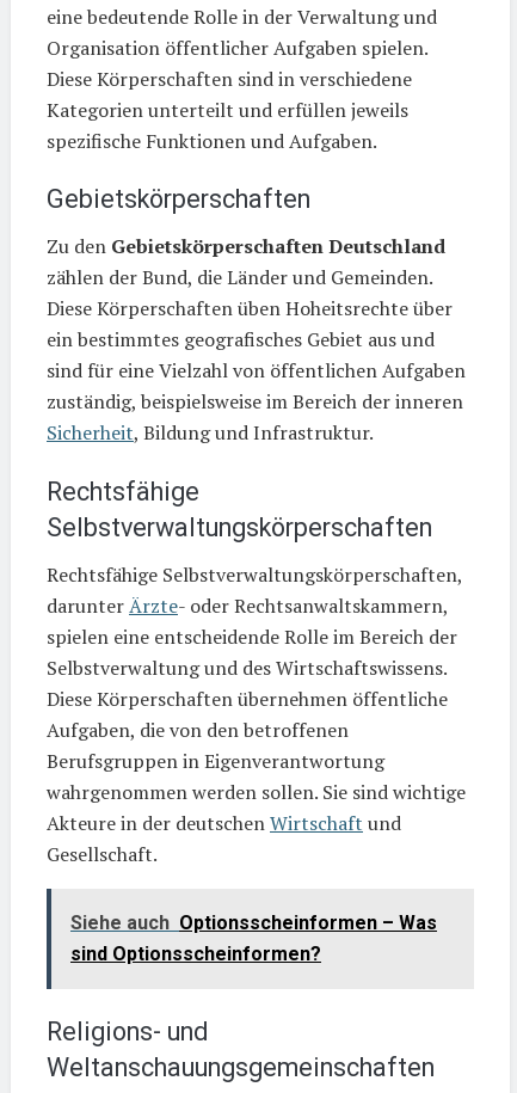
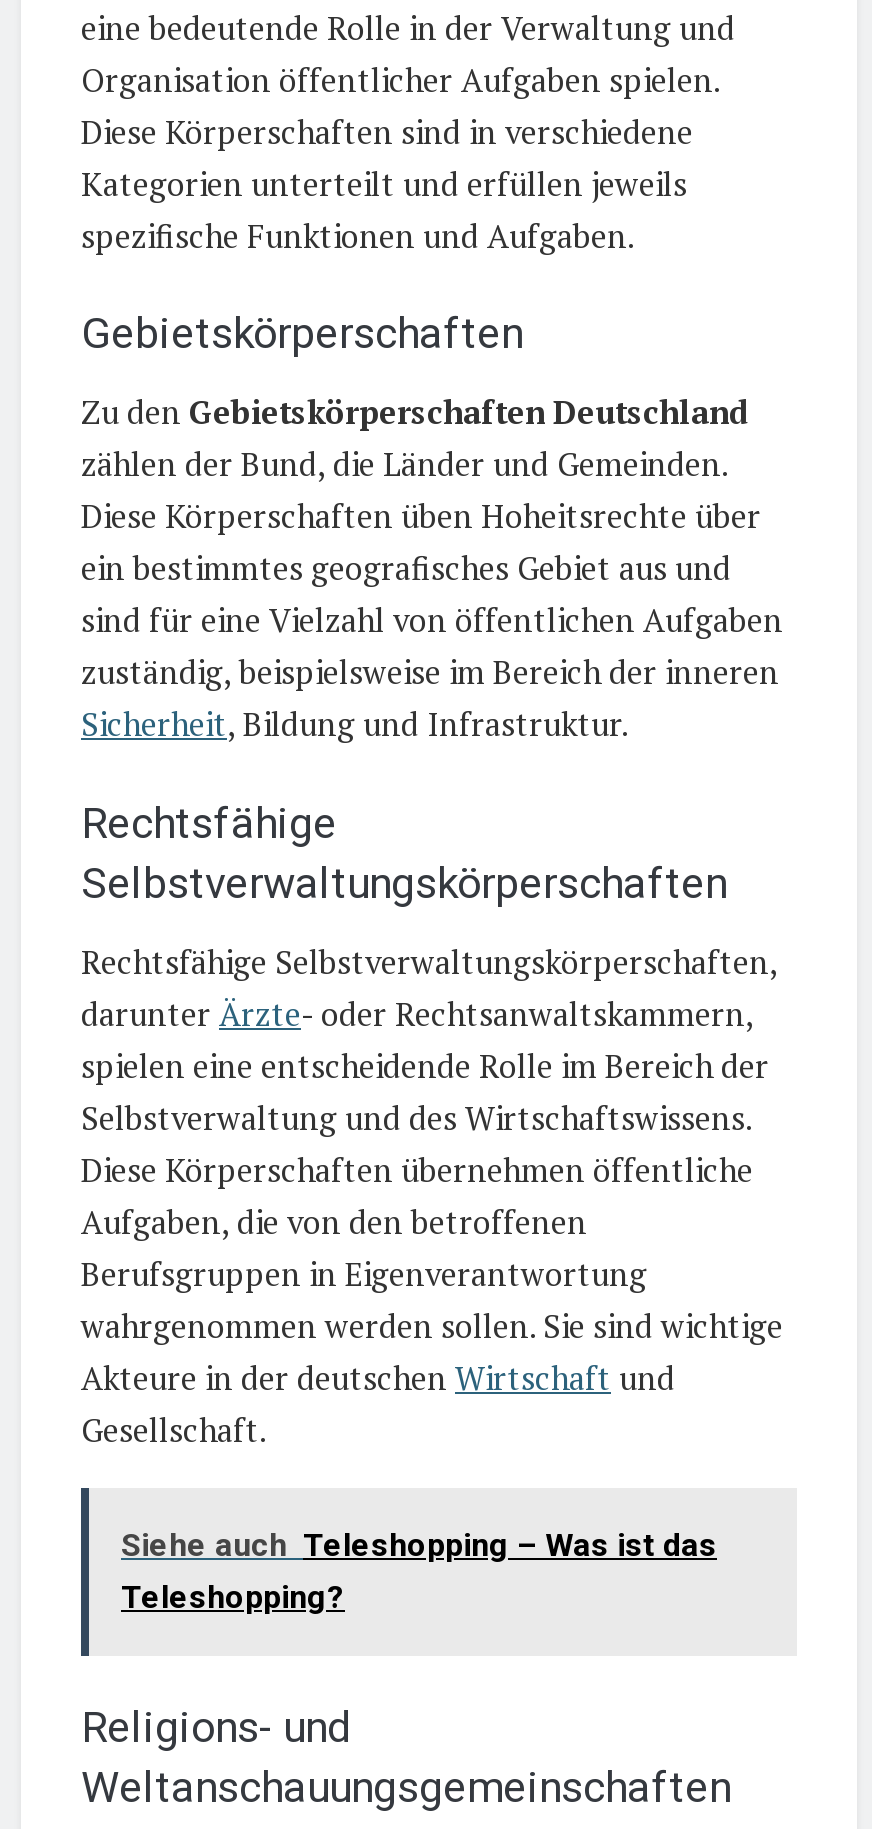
- Siehe auch Optionsscheinformen – Was
- sind Optionsscheinformen?
+ Siehe auch Teleshopping – Was ist das
+ Teleshopping?
